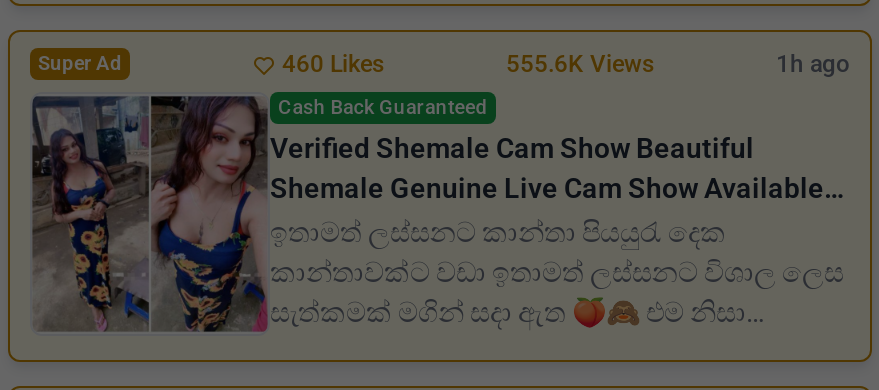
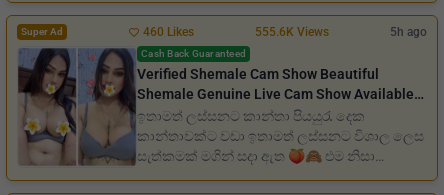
- 1h ago
+ 5h ago

- [image]
+ [image]
